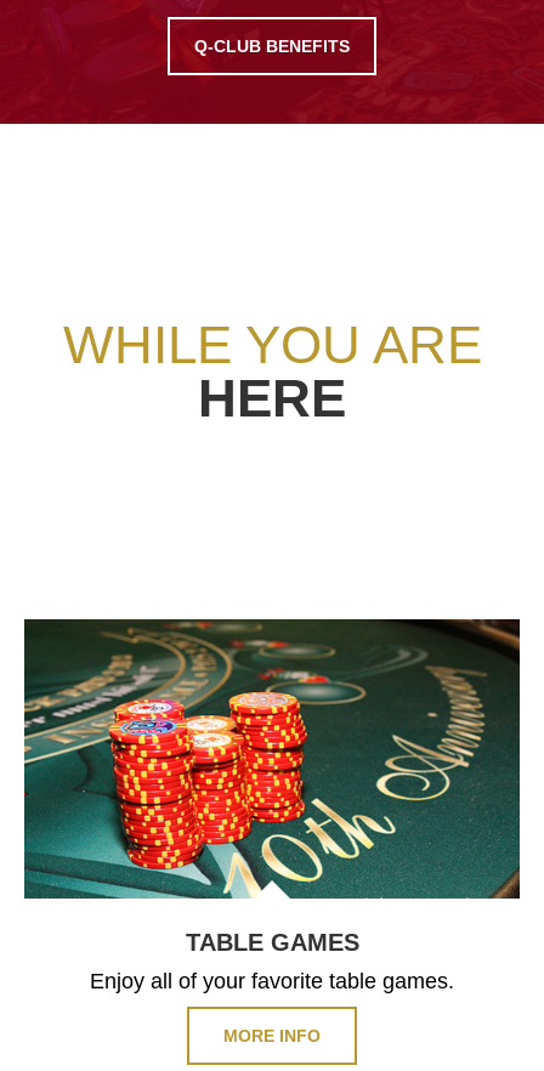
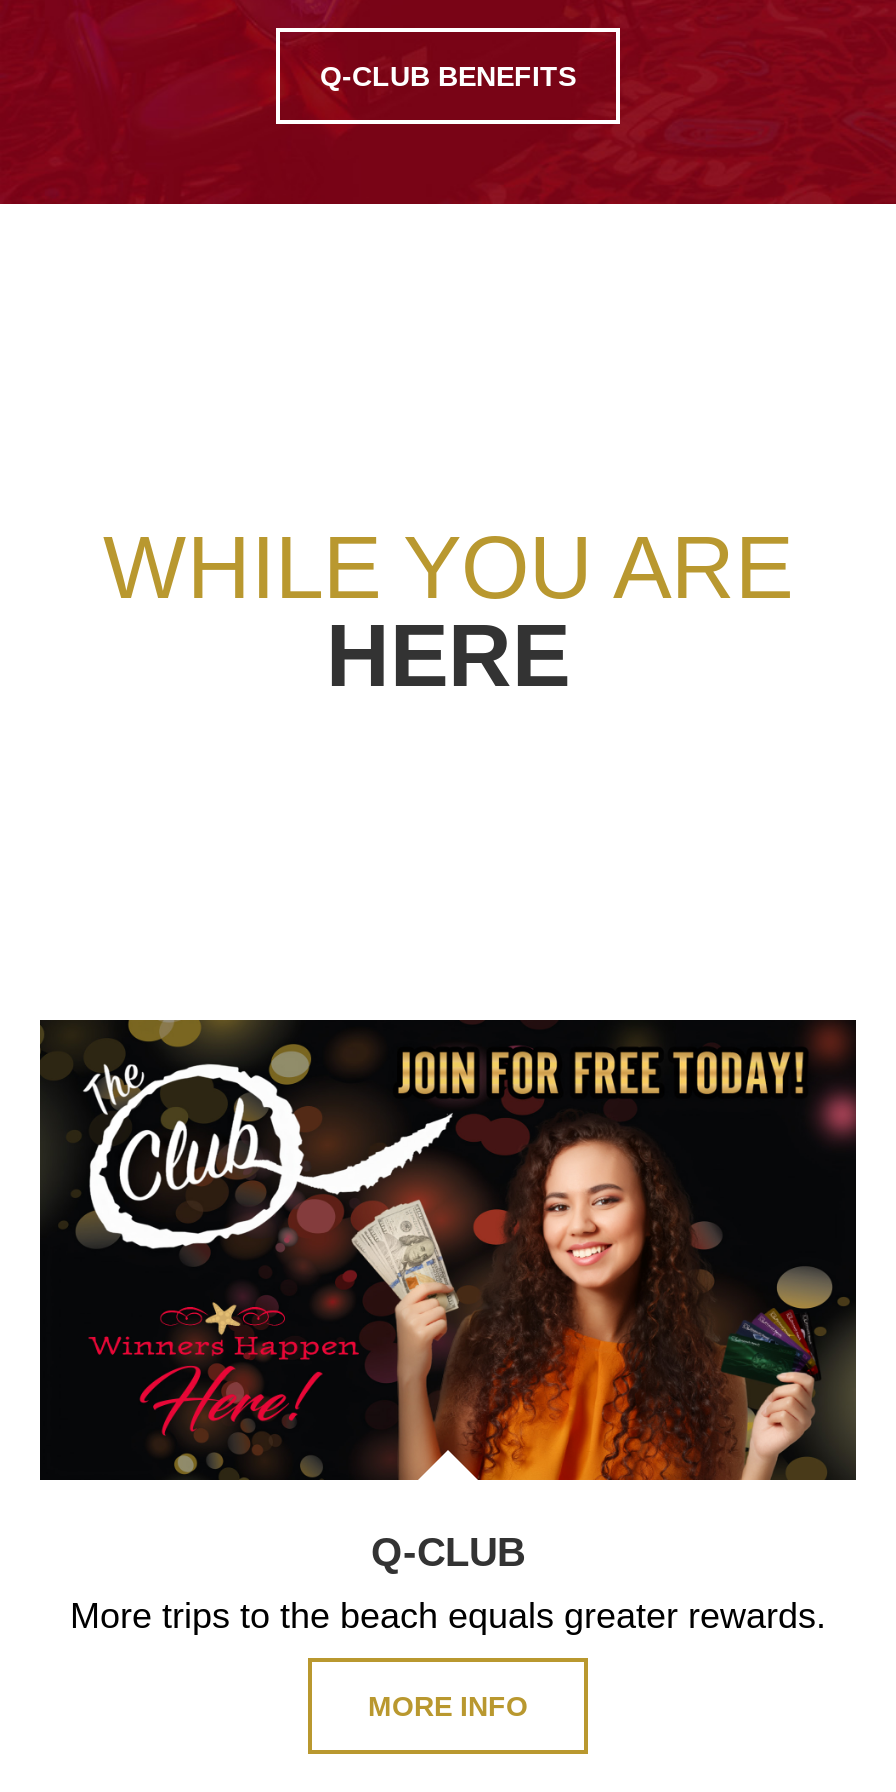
- [image]
- TABLE GAMES
+ [image]
+ Q-CLUB

- Enjoy all of your favorite table games.
+ More trips to the beach equals greater rewards.
